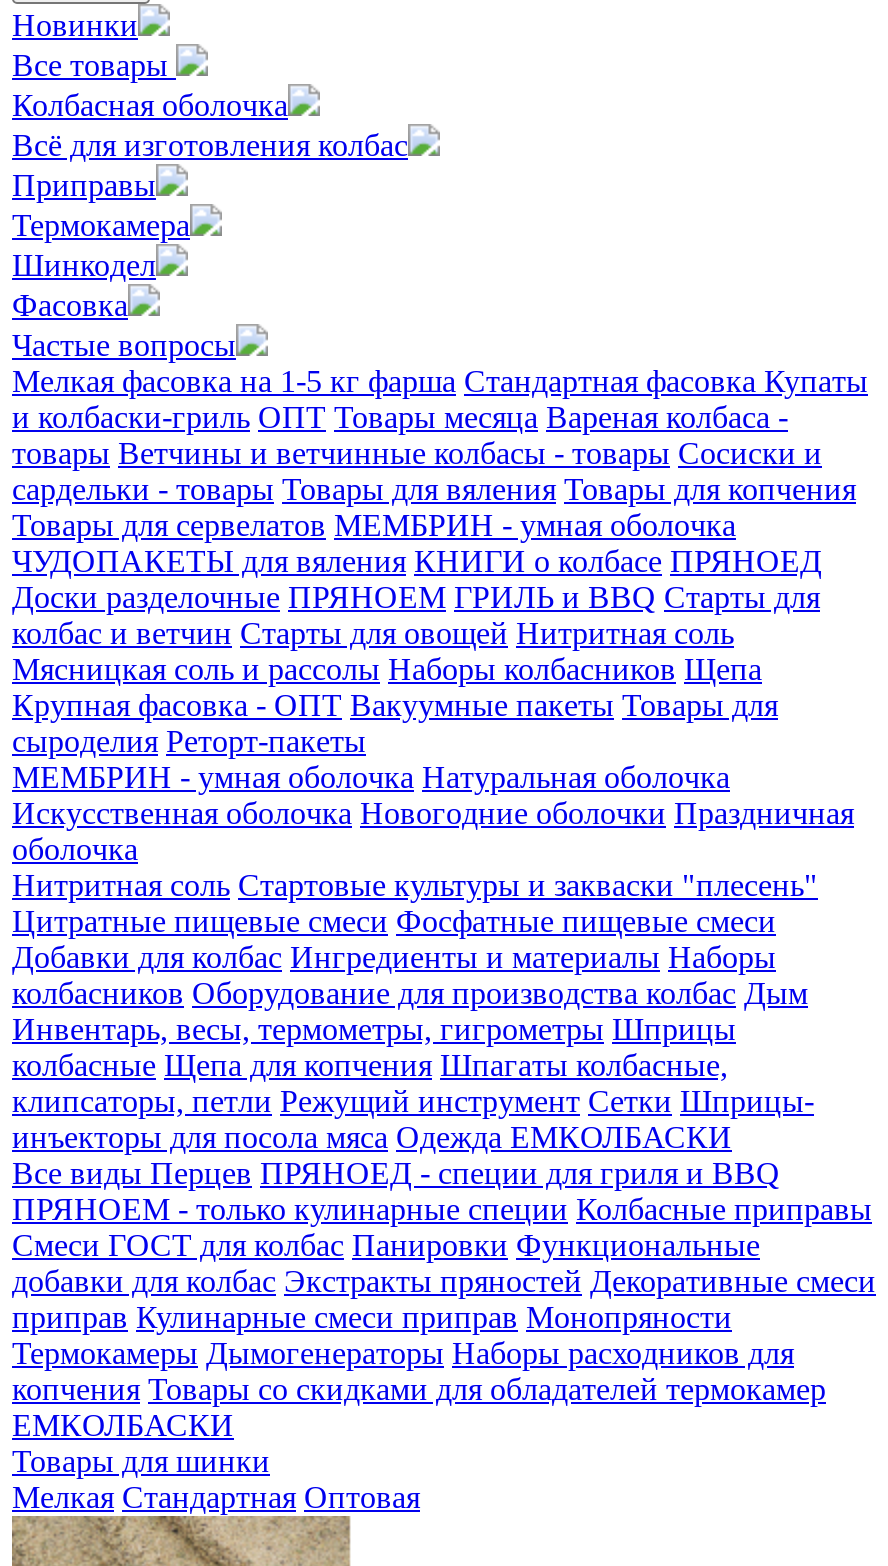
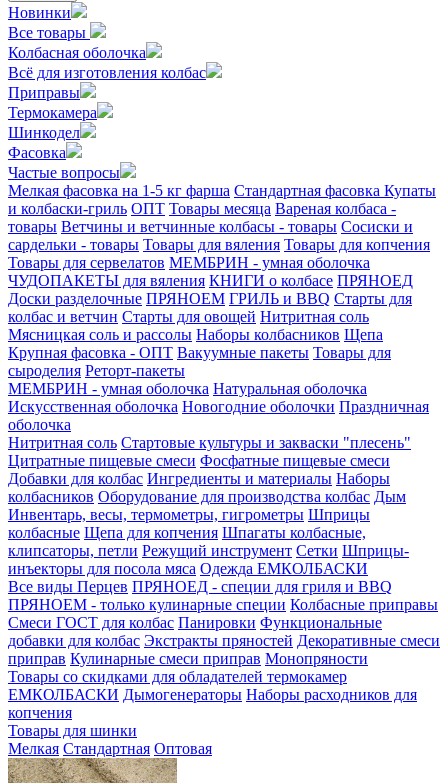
- Термокамеры Дымогенераторы Наборы расходников для
- копчения Товары со скидками для обладателей термокамер
- ЕМКОЛБАСКИ
+ Товары со скидками для обладателей термокамер
+ ЕМКОЛБАСКИ Дымогенераторы Наборы расходников для
+ копчения
